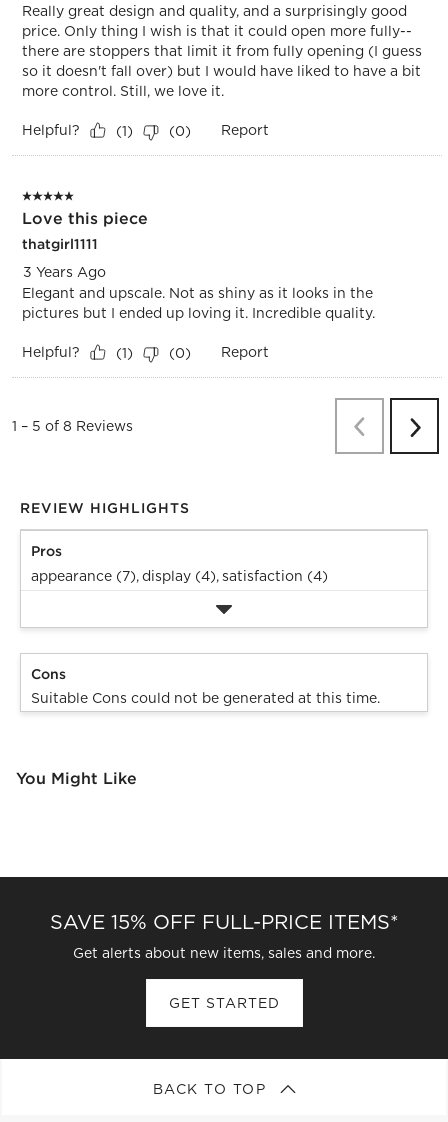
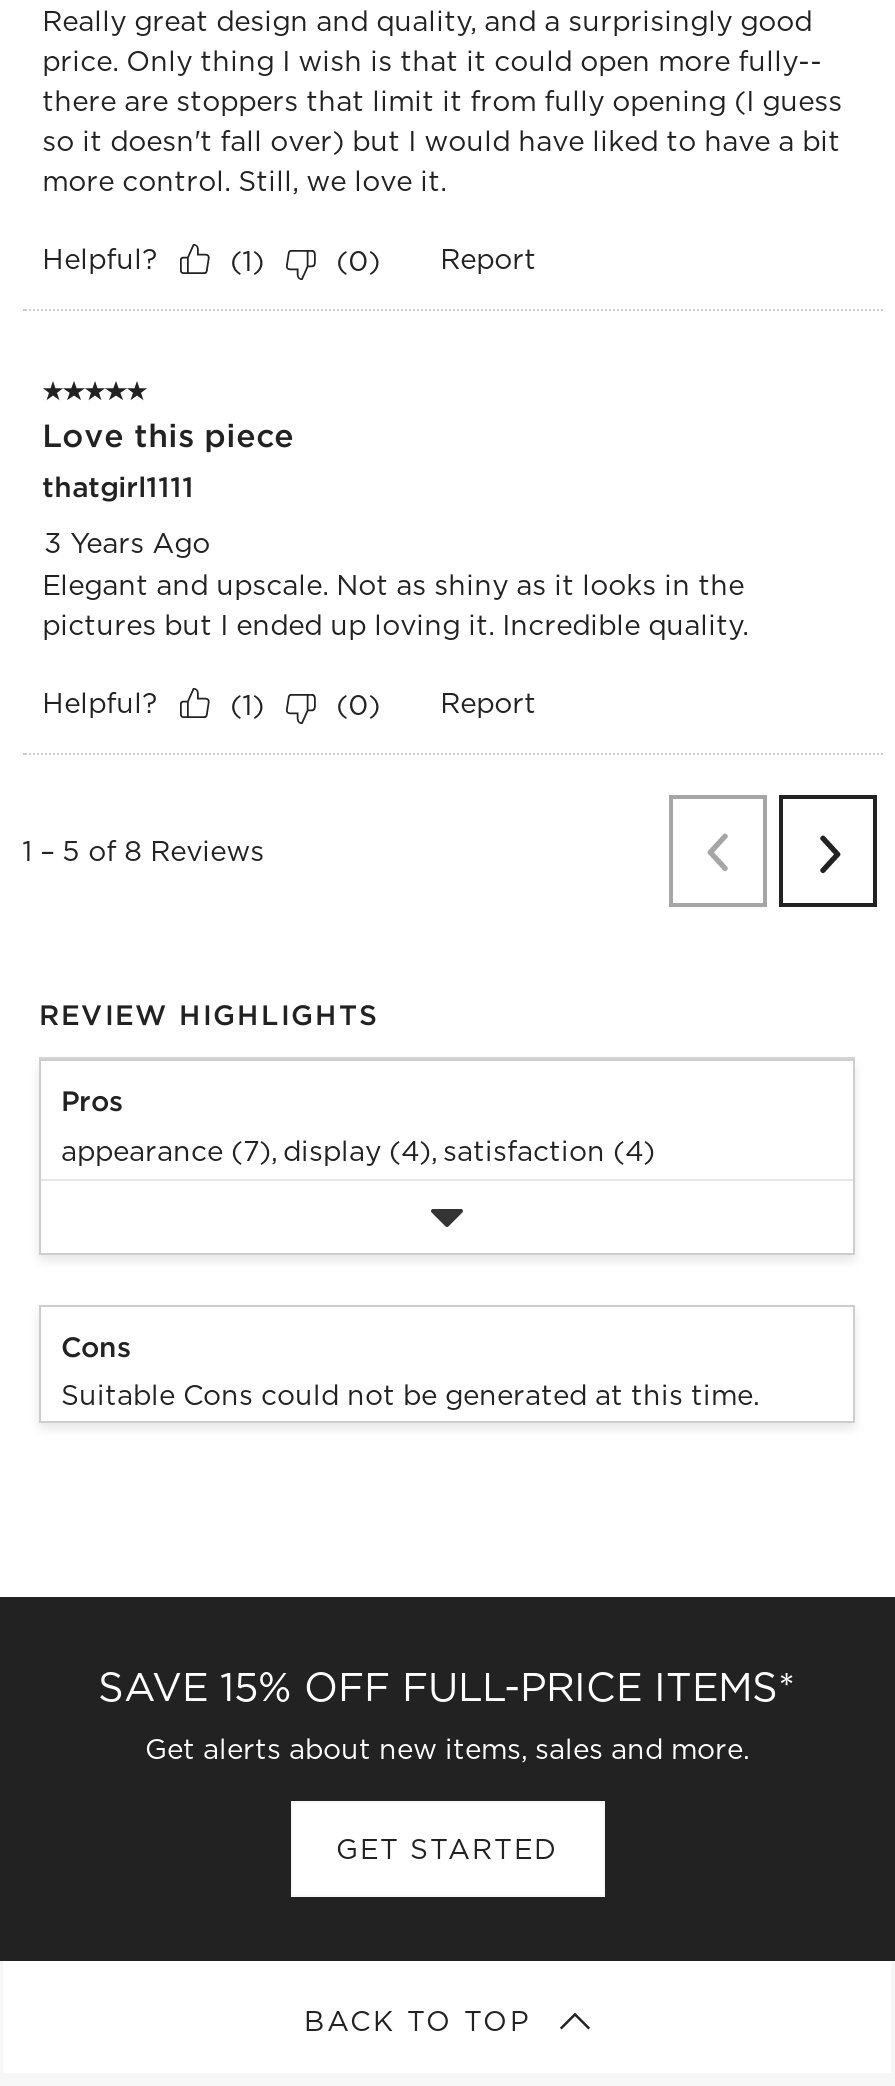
- You Might Like
